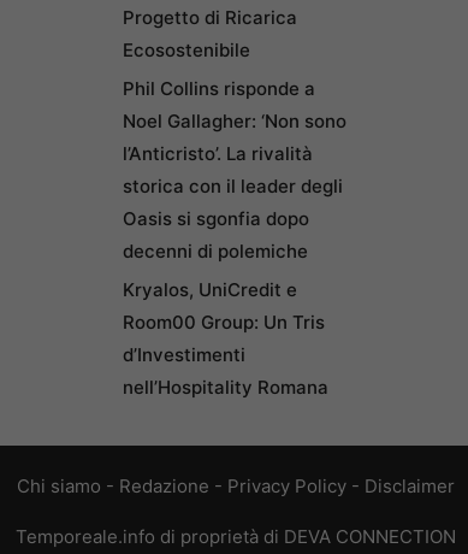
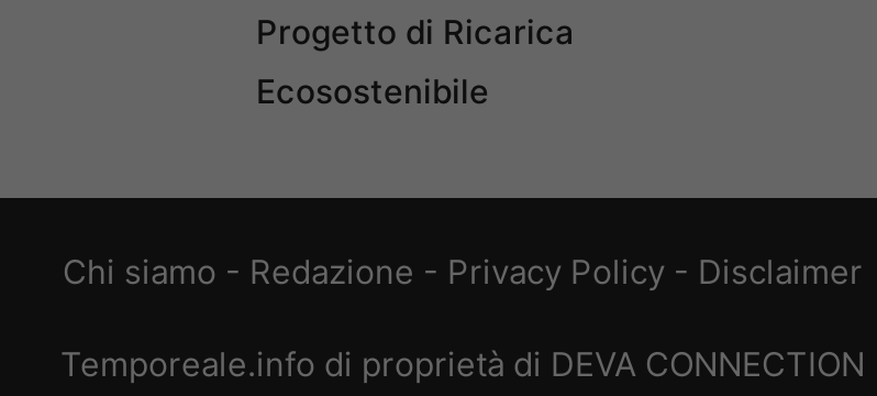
- Phil Collins risponde a
- Noel Gallagher: ‘Non sono
- l’Anticristo’. La rivalità
- storica con il leader degli
- Oasis si sgonfia dopo
- decenni di polemiche
- Kryalos, UniCredit e
- Room00 Group: Un Tris
- d’Investimenti
- nell’Hospitality Romana
